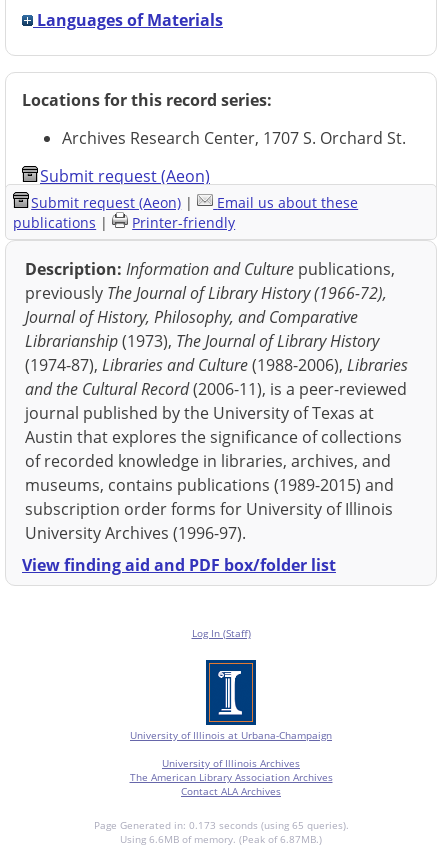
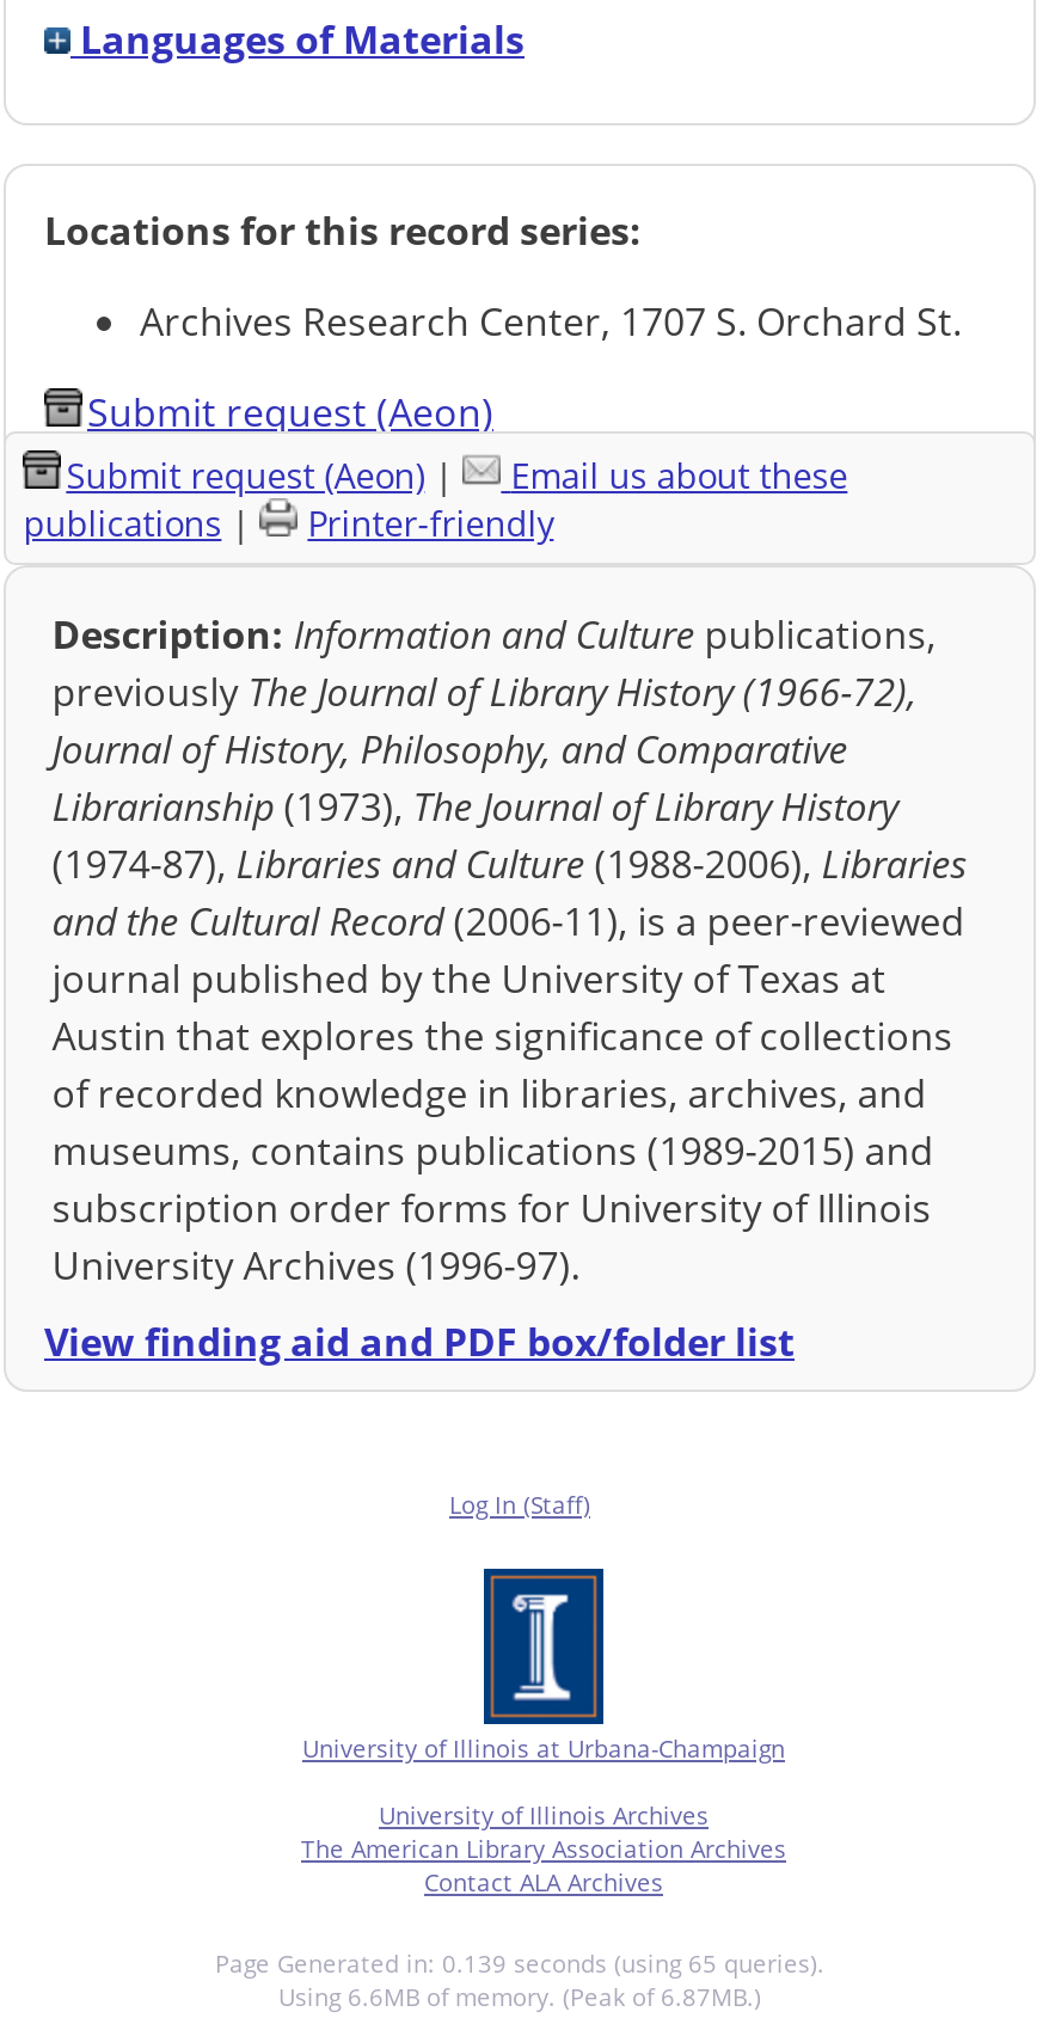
- Page Generated in: 0.173 seconds (using 65 queries).
+ Page Generated in: 0.139 seconds (using 65 queries).
